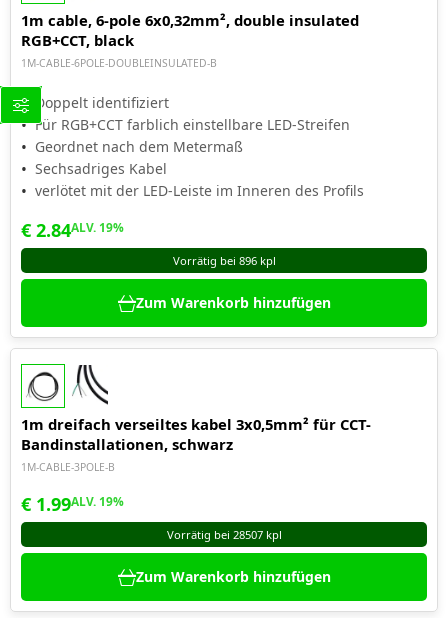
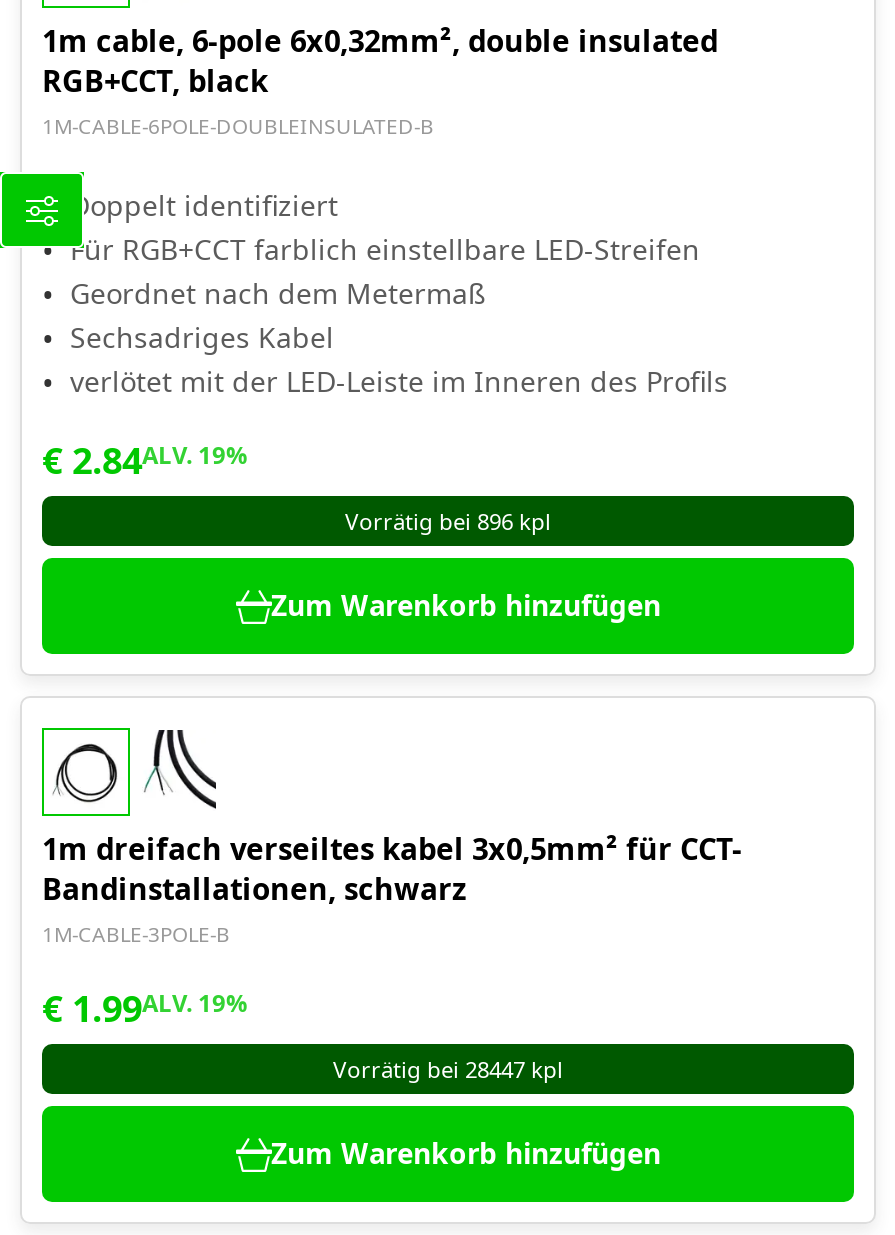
- Vorrätig bei 28507 kpl
+ Vorrätig bei 28447 kpl
